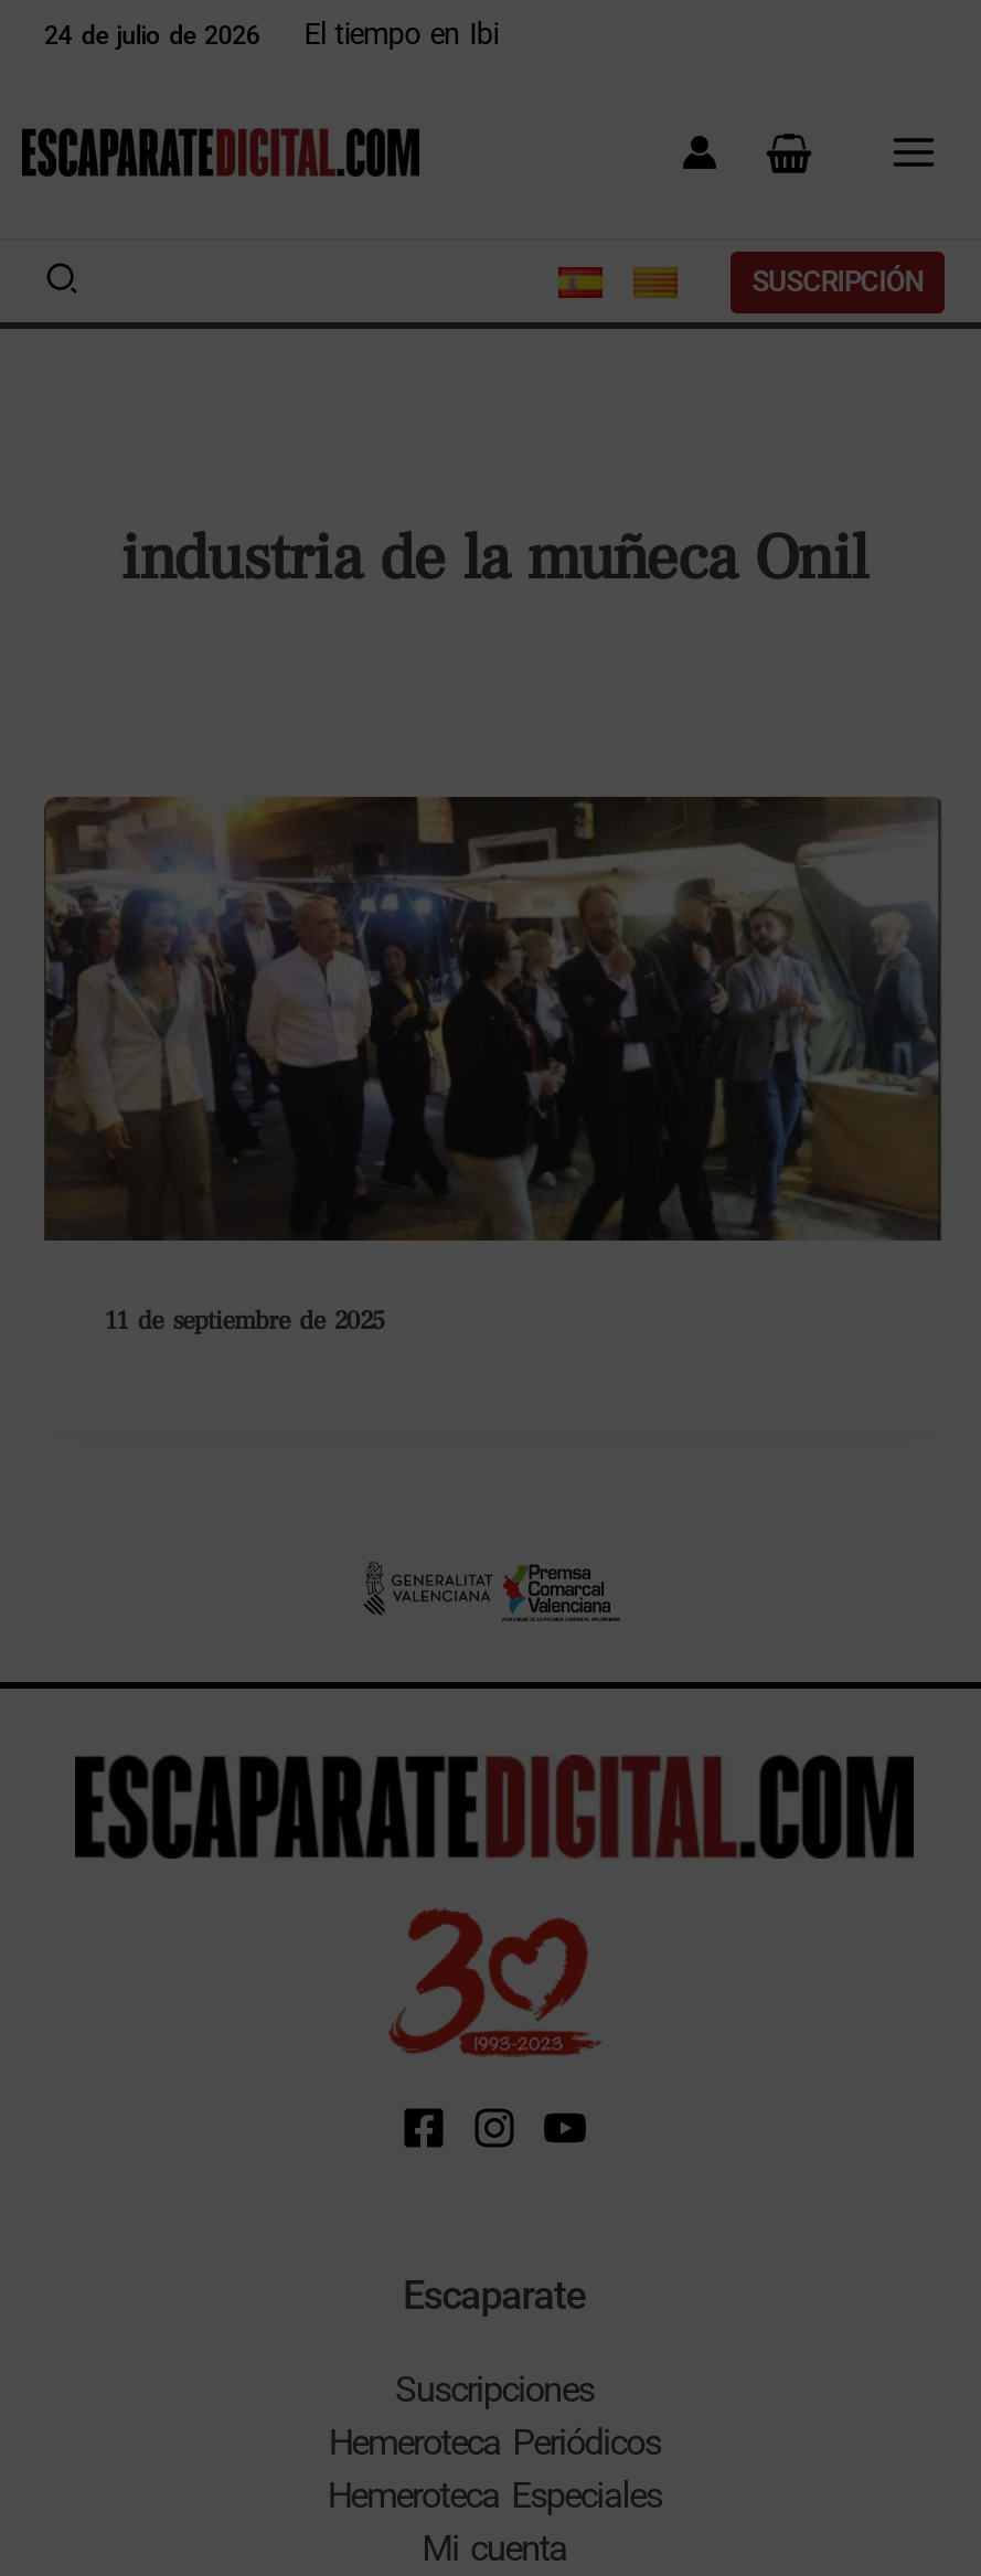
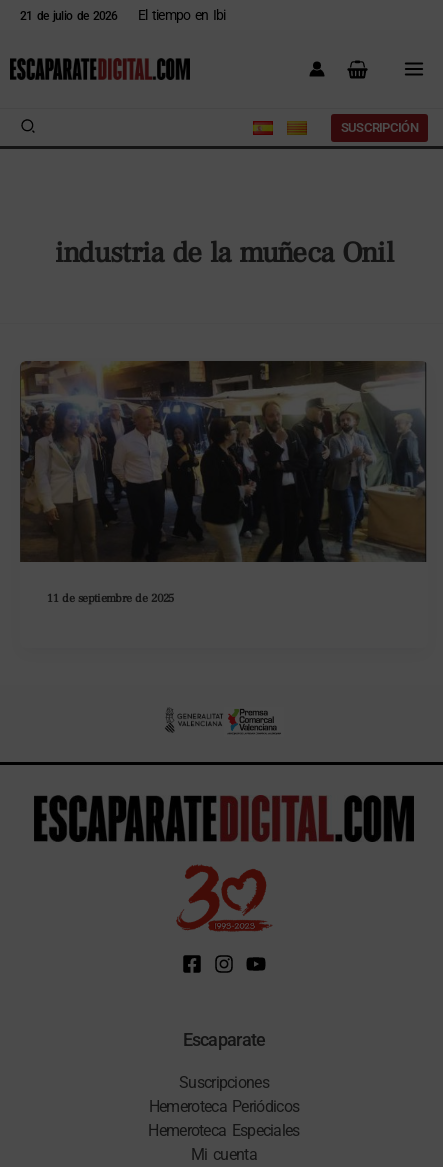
- 24 de julio de 2026
+ 21 de julio de 2026
